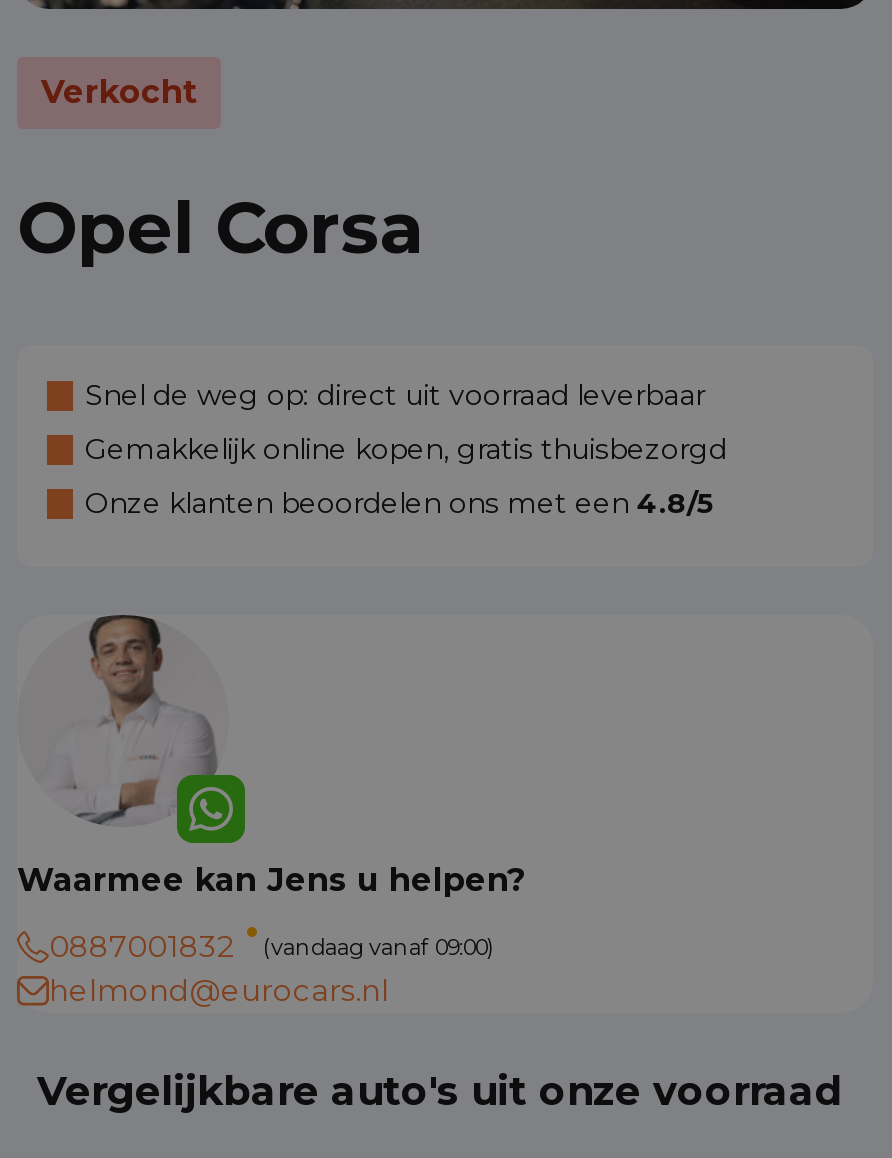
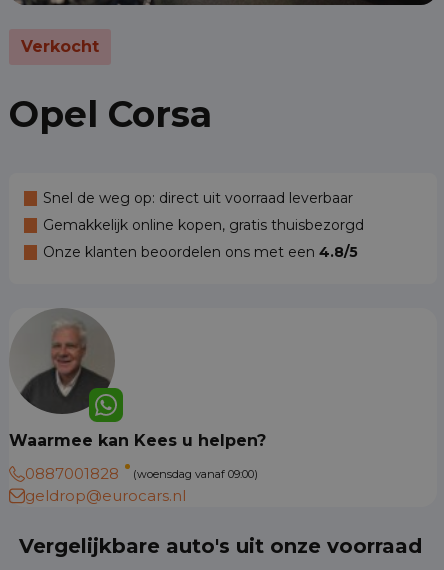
- [image]
- Waarmee kan Jens u helpen?
+ [image]
+ Waarmee kan Kees u helpen?

- 0887001832
- (vandaag vanaf 09:00)
- helmond@eurocars.nl
+ 0887001828
+ (woensdag vanaf 09:00)
+ geldrop@eurocars.nl
